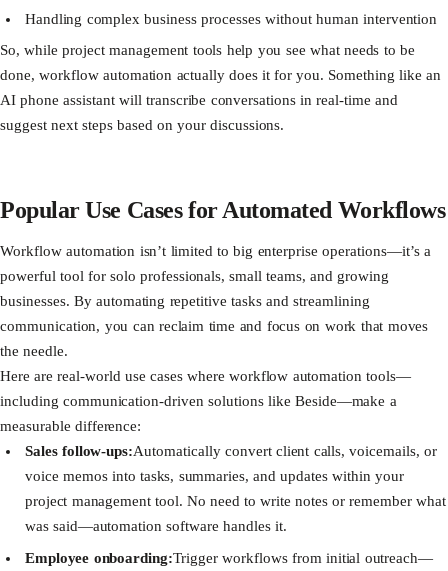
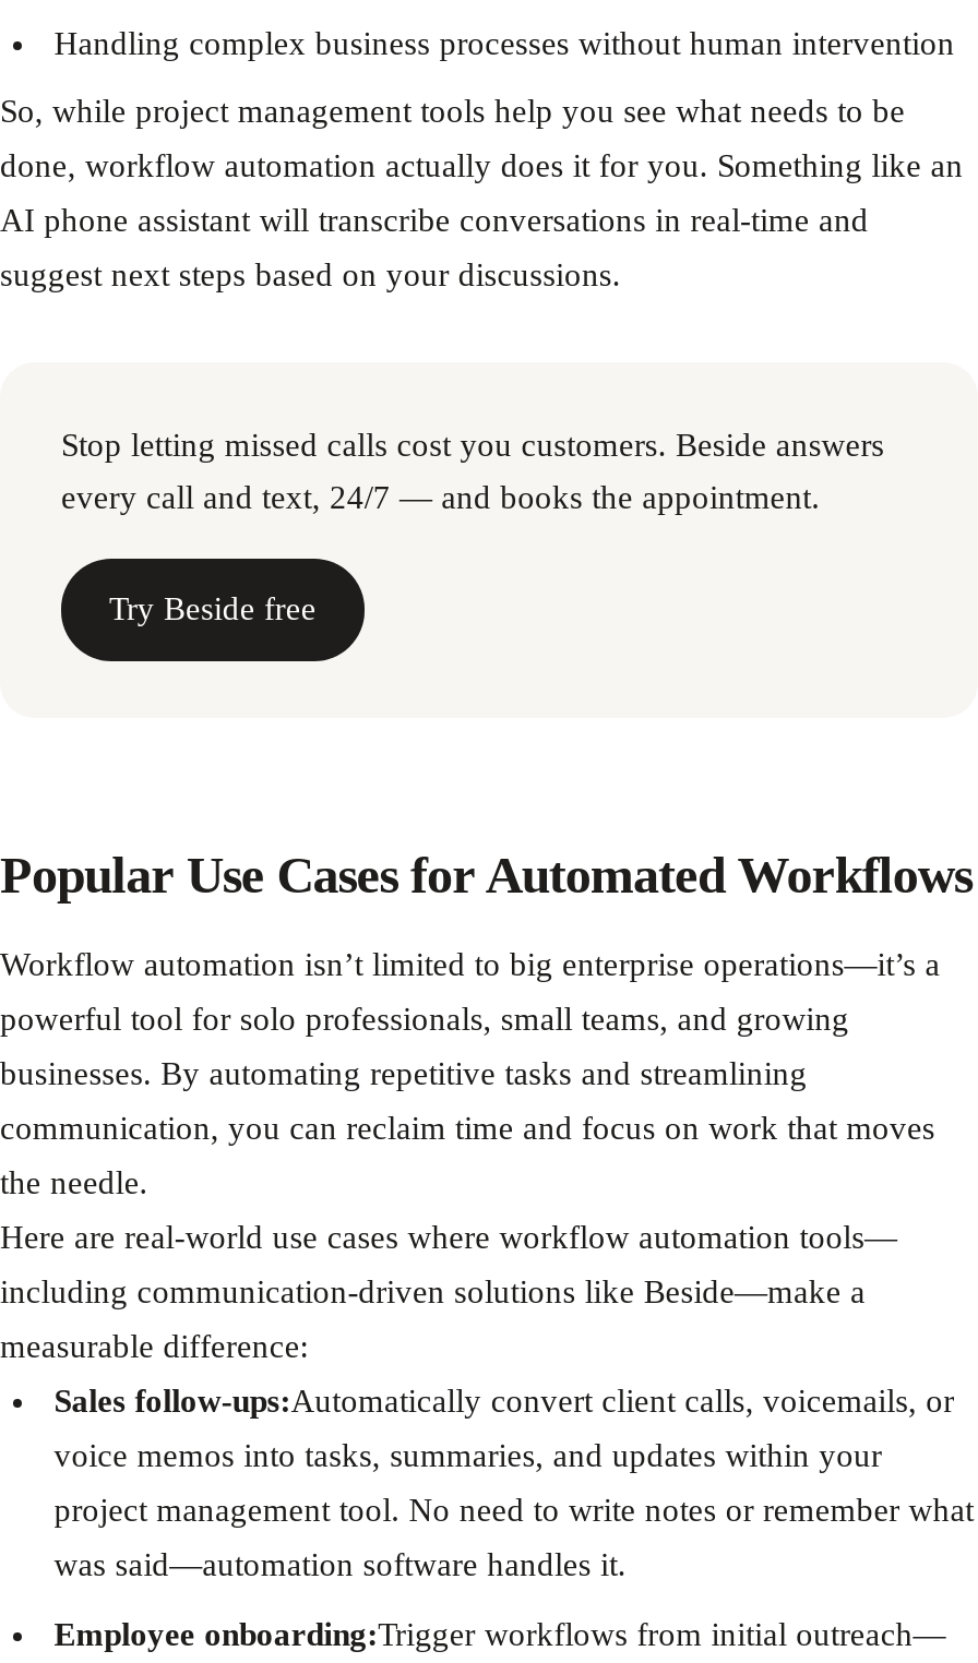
+ Stop letting missed calls cost you customers. Beside answers
+ every call and text, 24/7 — and books the appointment.
+ Try Beside free
